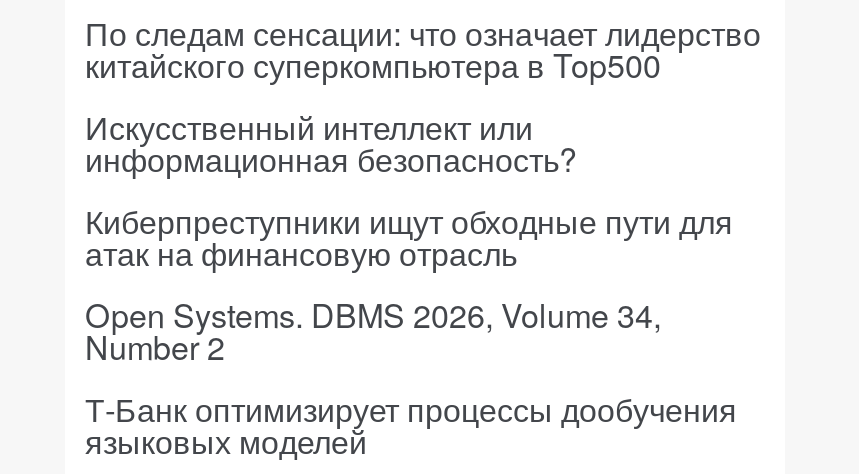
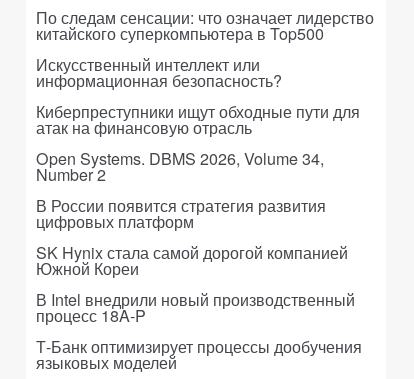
+ В России появится стратегия развития
+ цифровых платформ
+ SK Hynix стала самой дорогой компанией
+ Южной Кореи
+ В Intel внедрили новый производственный
+ процесс 18A-P
